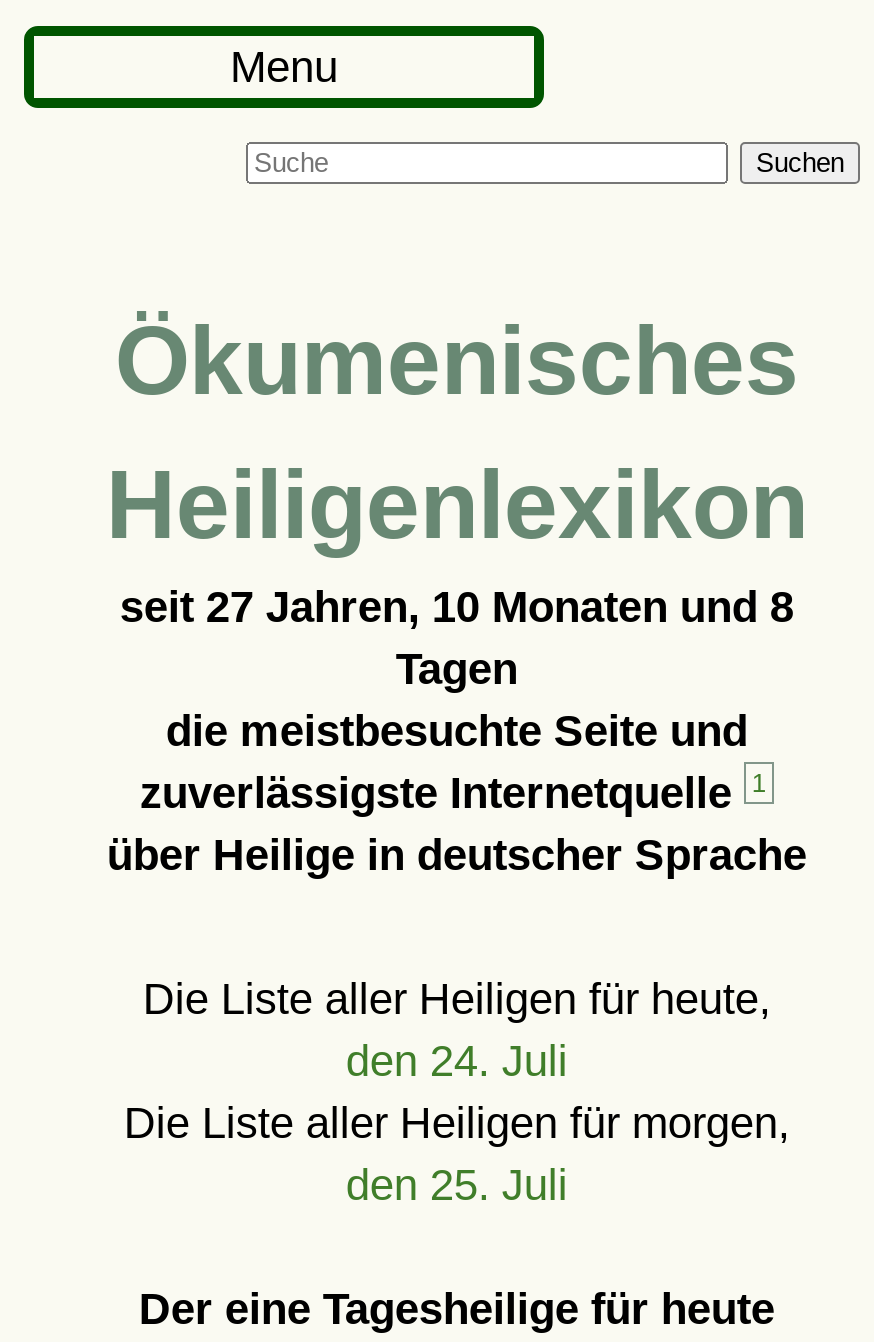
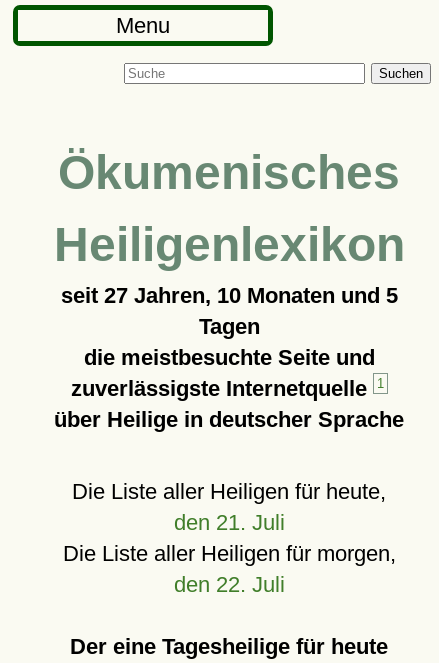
- seit 27 Jahren, 10 Monaten und 8
+ seit 27 Jahren, 10 Monaten und 5

- den 24. Juli
+ den 21. Juli

- den 25. Juli
+ den 22. Juli
